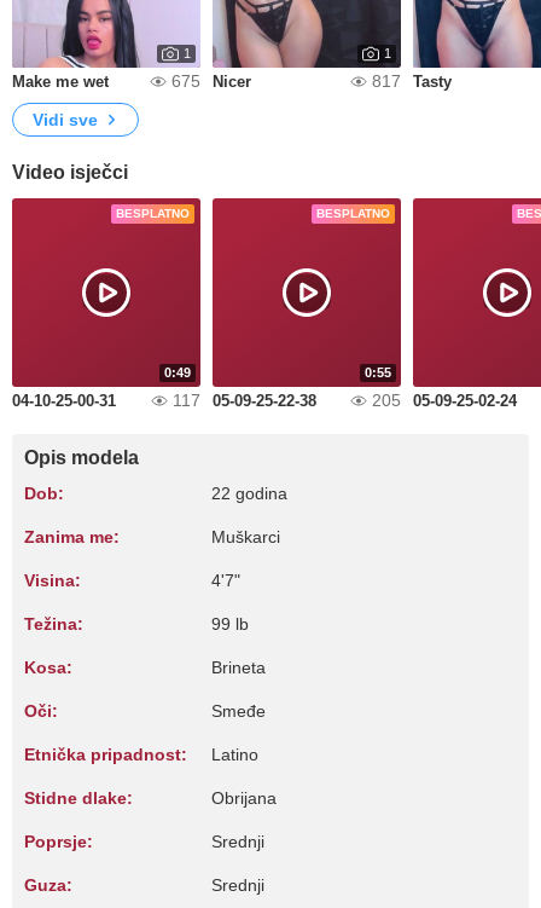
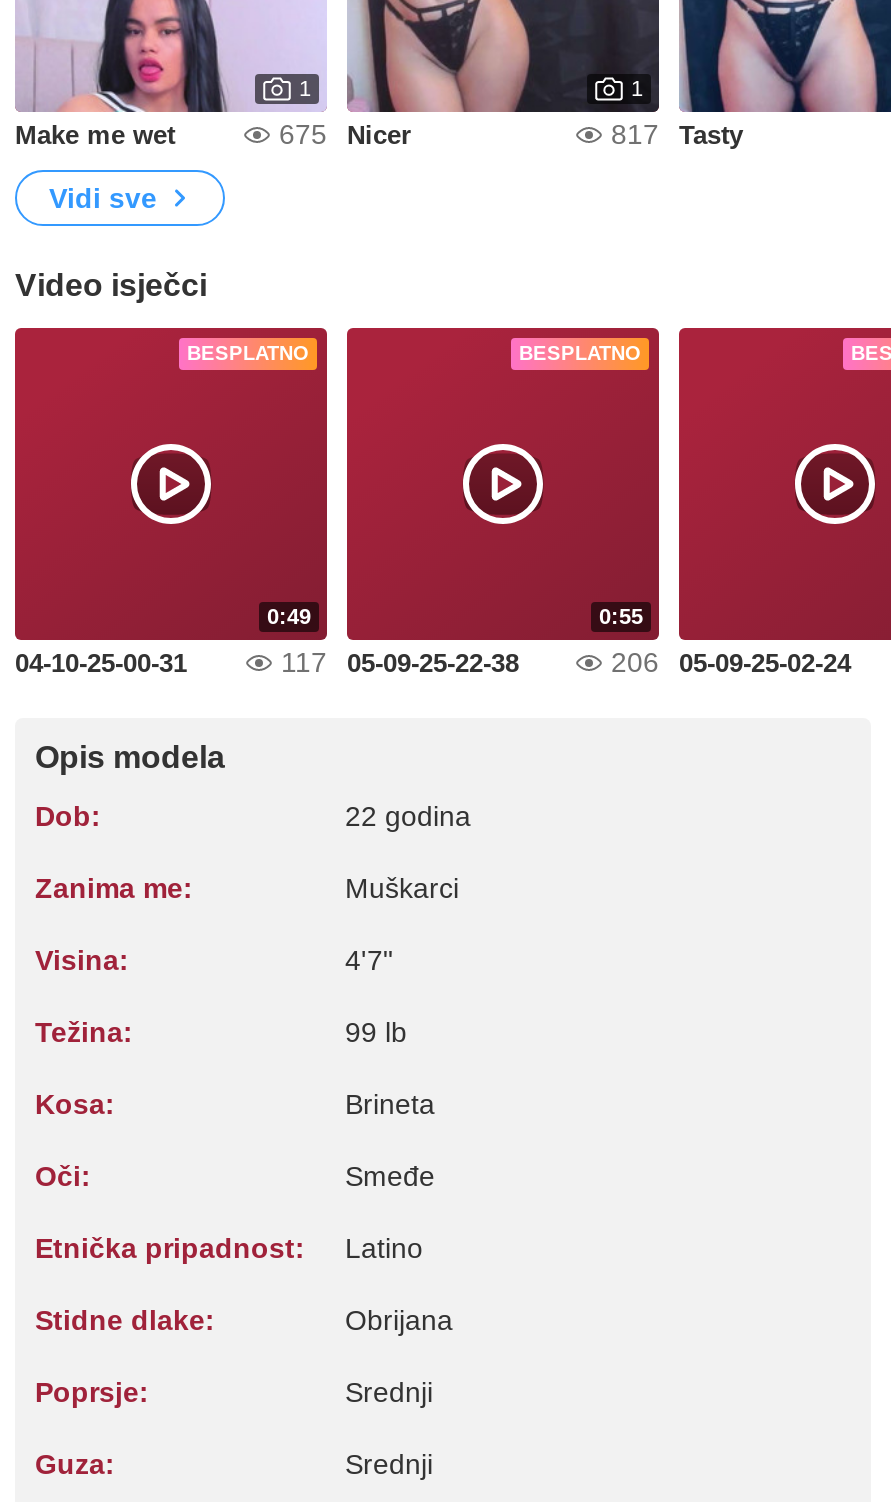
- 205 05-09-25-02-24
+ 206 05-09-25-02-24
